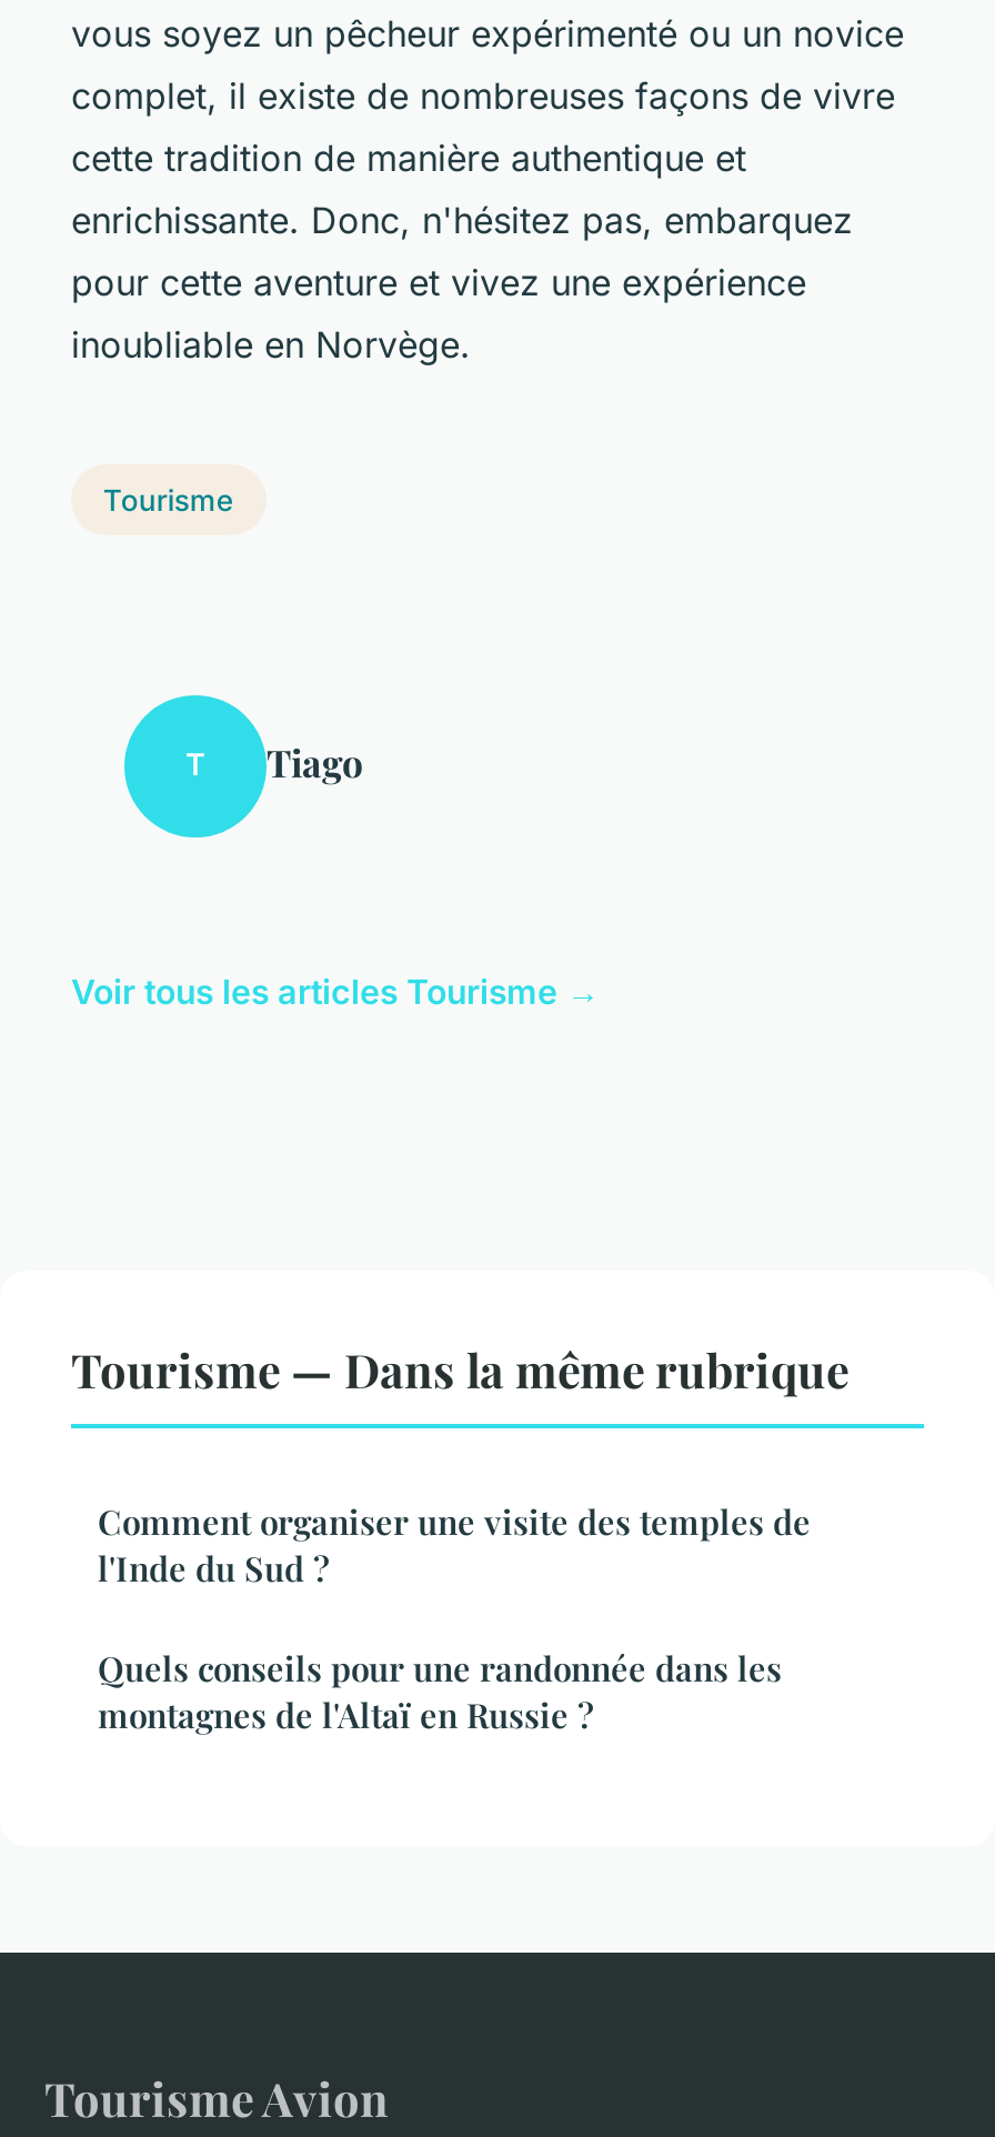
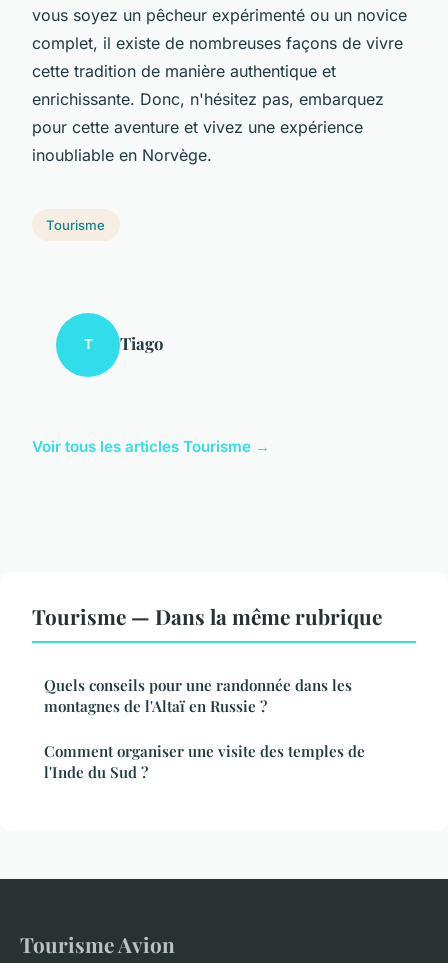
moved down: Comment organiser une visite des temples de | l'Inde du Sud ?

moved up: Quels conseils pour une randonnée dans les | montagnes de l'Altaï en Russie ?
